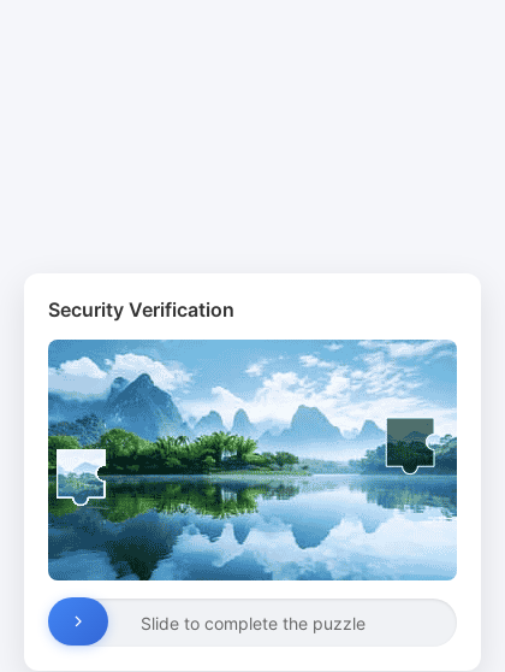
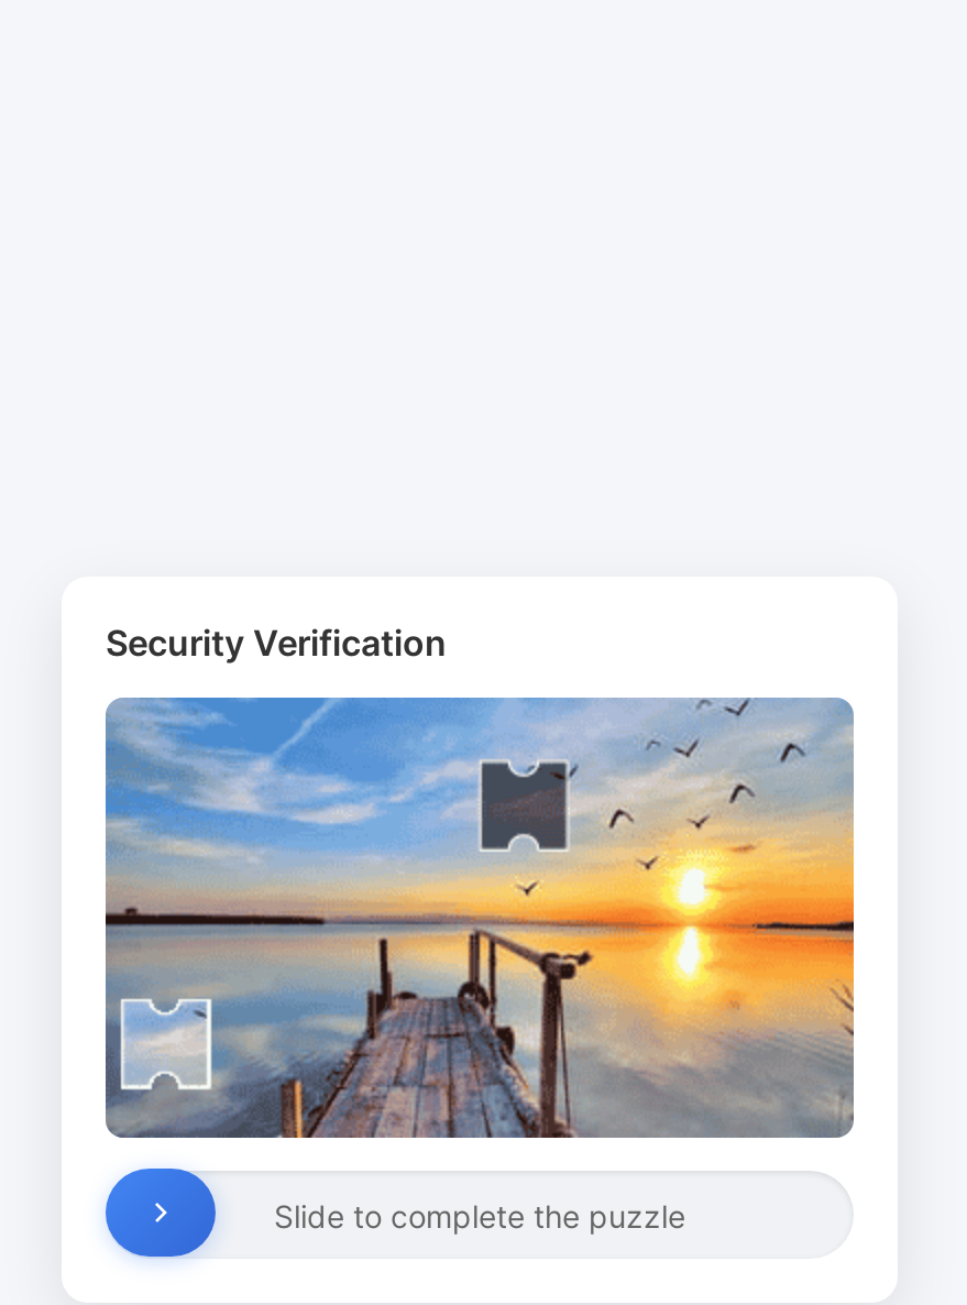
- [image]
+ [image]
